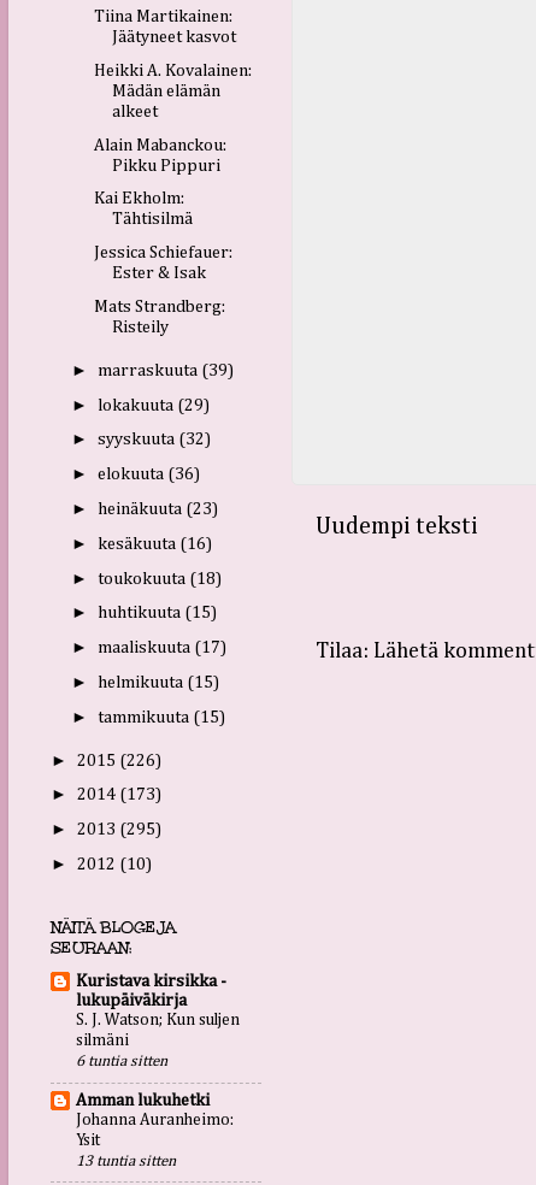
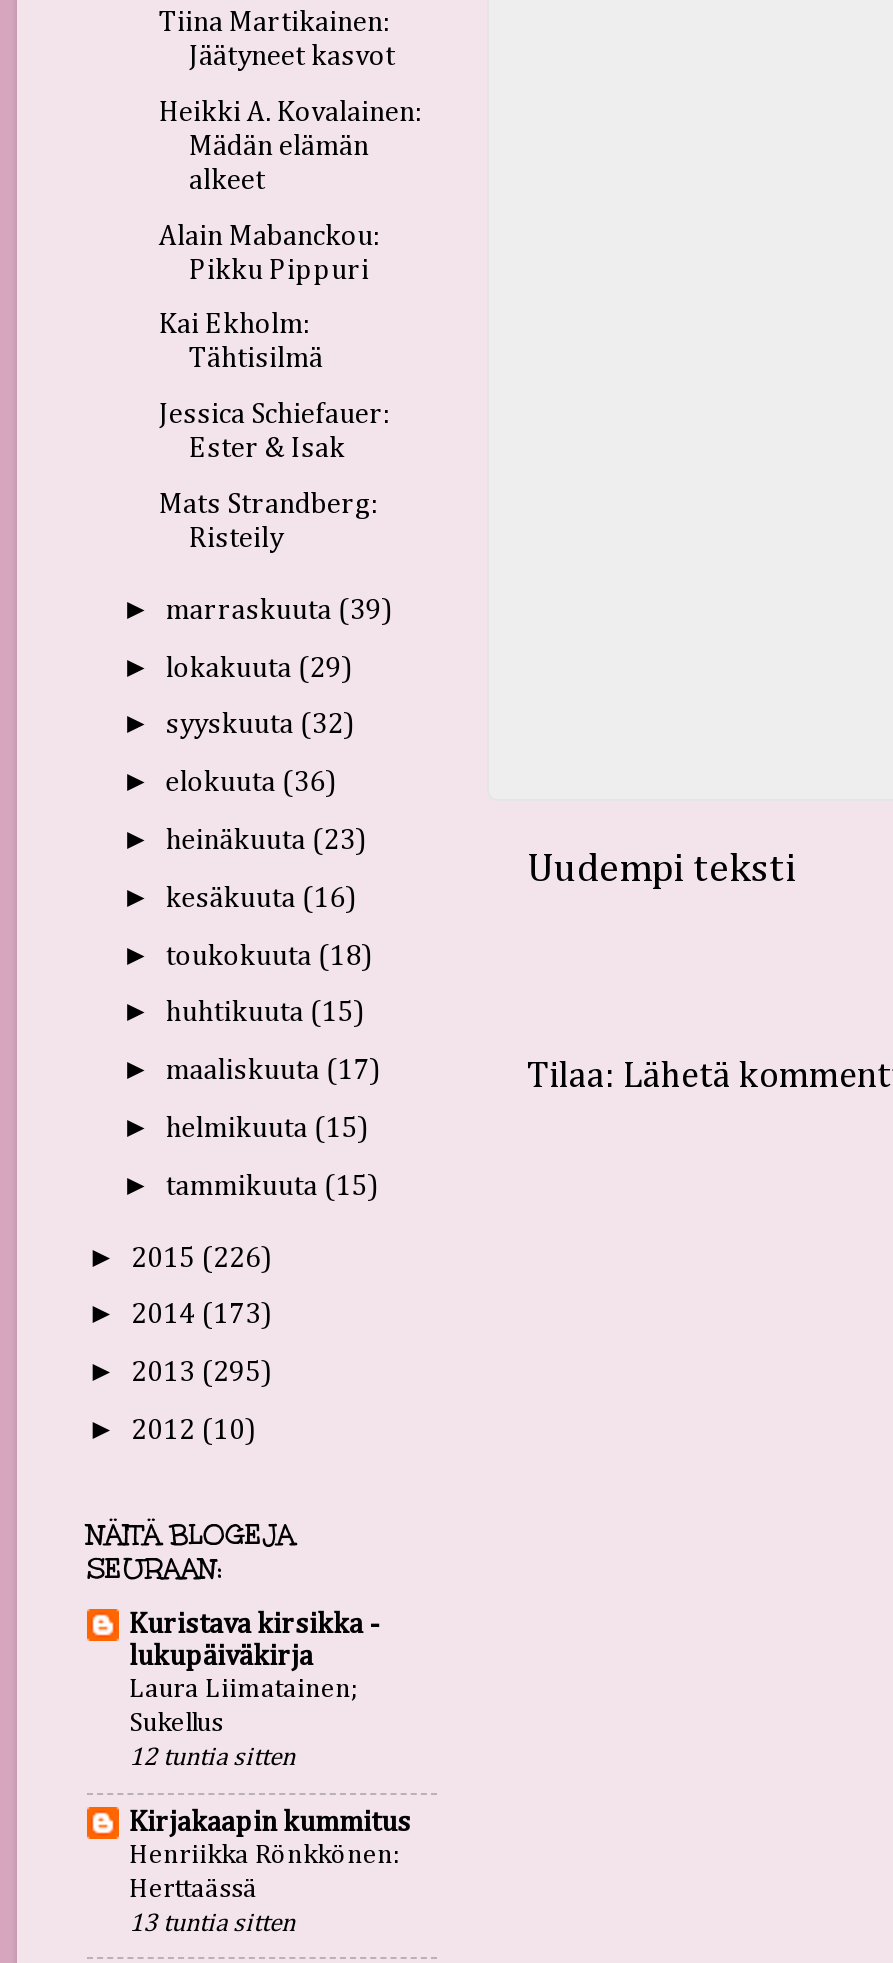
- S. J. Watson; Kun suljen
- silmäni
- 6 tuntia sitten
+ Laura Liimatainen;
+ Sukellus
+ 12 tuntia sitten

- Amman lukuhetki
- Johanna Auranheimo:
- Ysit
+ Kirjakaapin kummitus
+ Henriikka Rönkkönen:
+ Herttaässä
